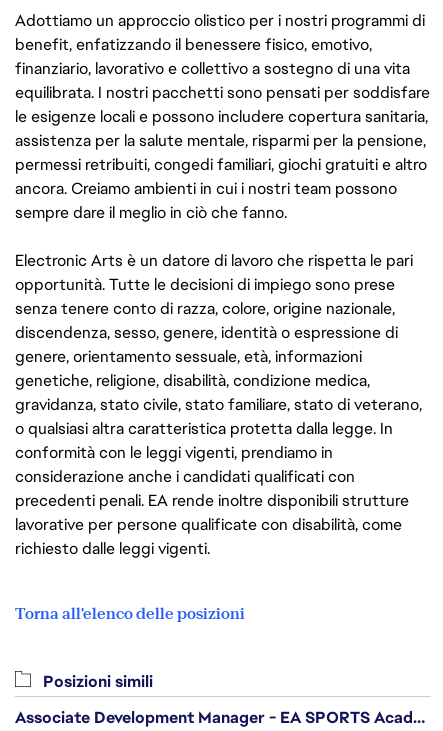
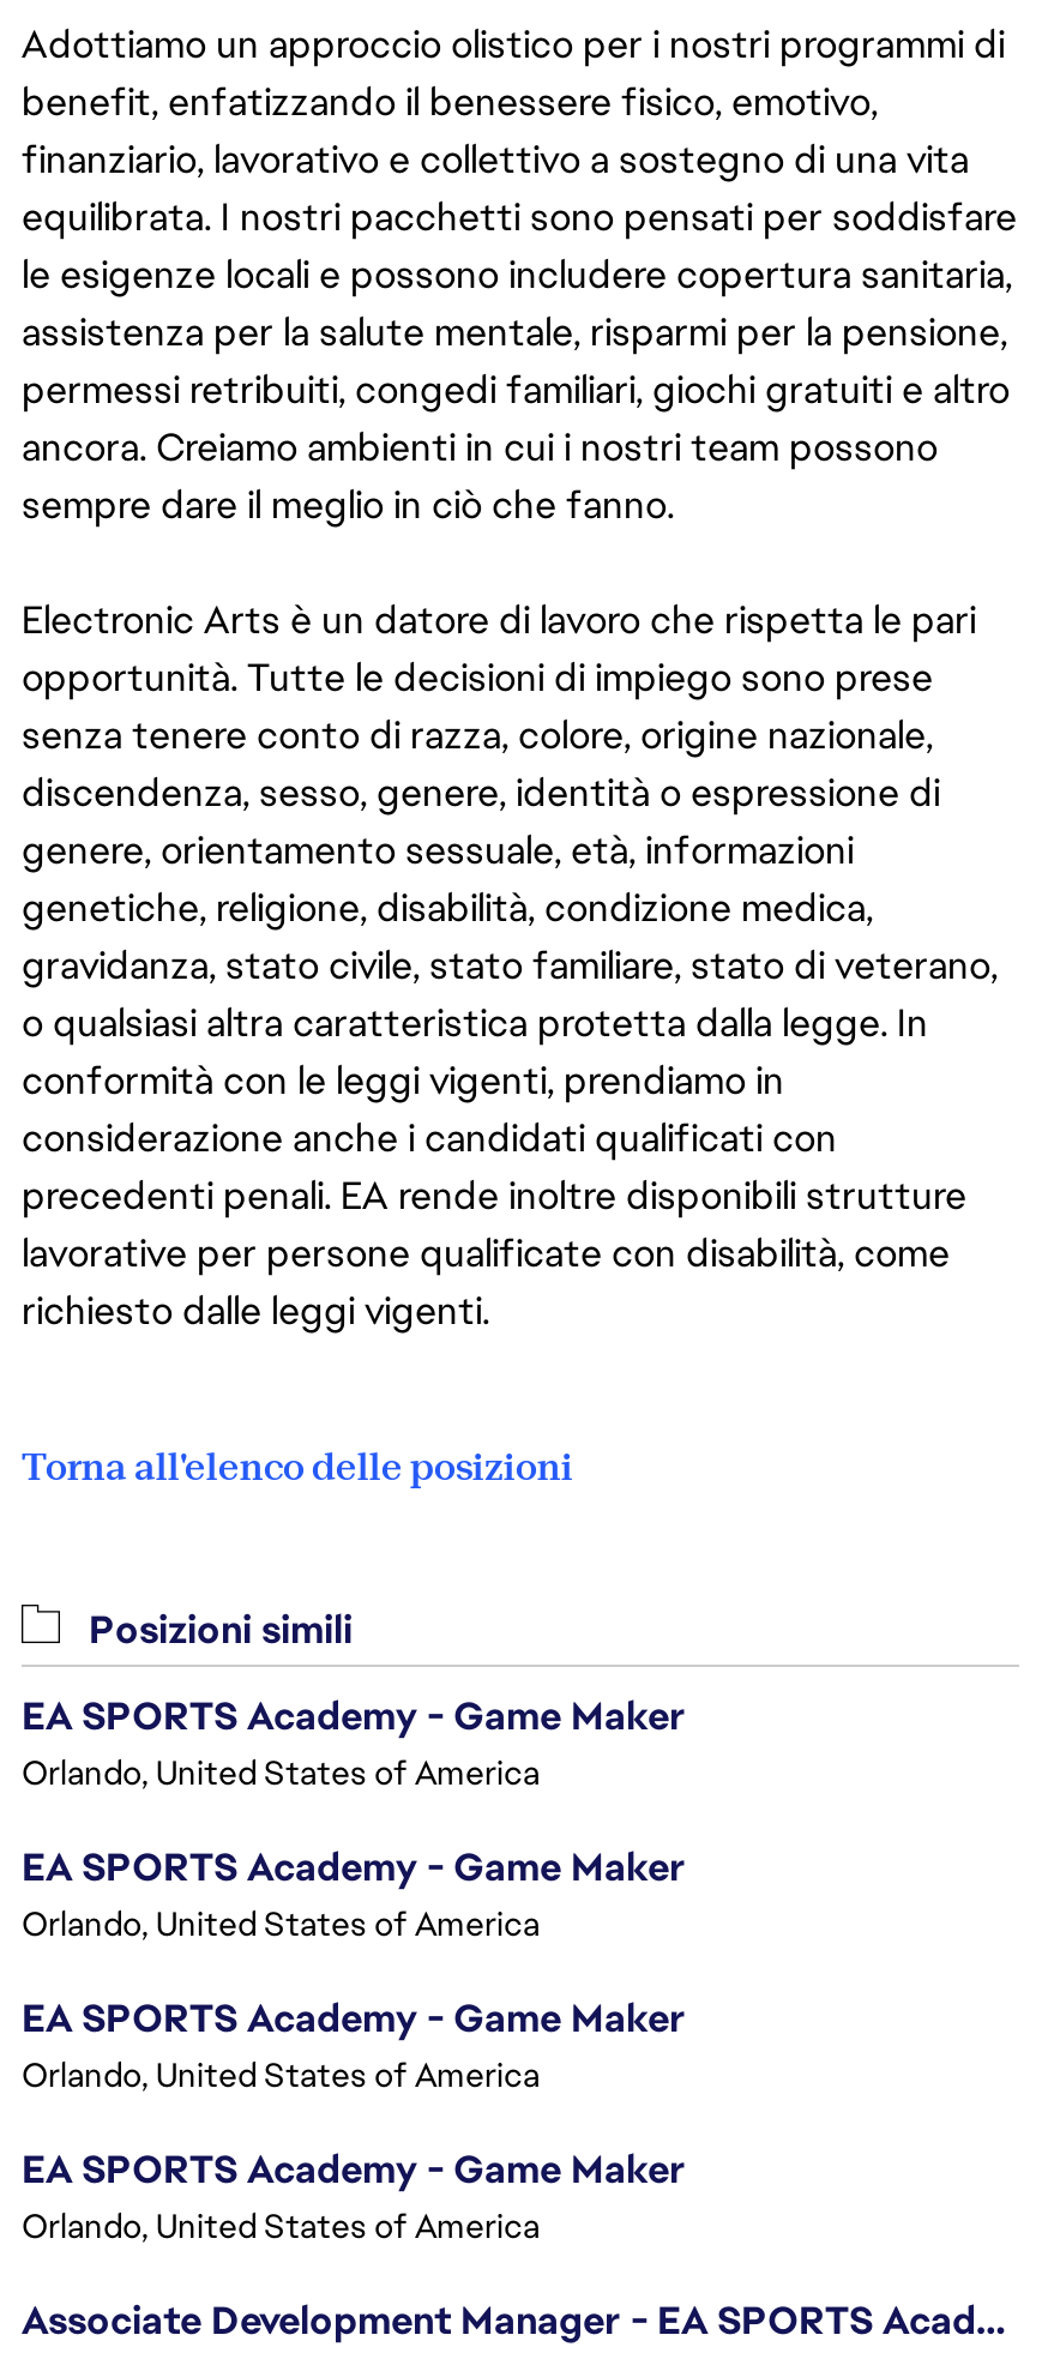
+ EA SPORTS Academy - Game Maker
+ Orlando, United States of America
+ EA SPORTS Academy - Game Maker
+ Orlando, United States of America
+ EA SPORTS Academy - Game Maker
+ Orlando, United States of America
+ EA SPORTS Academy - Game Maker
+ Orlando, United States of America
